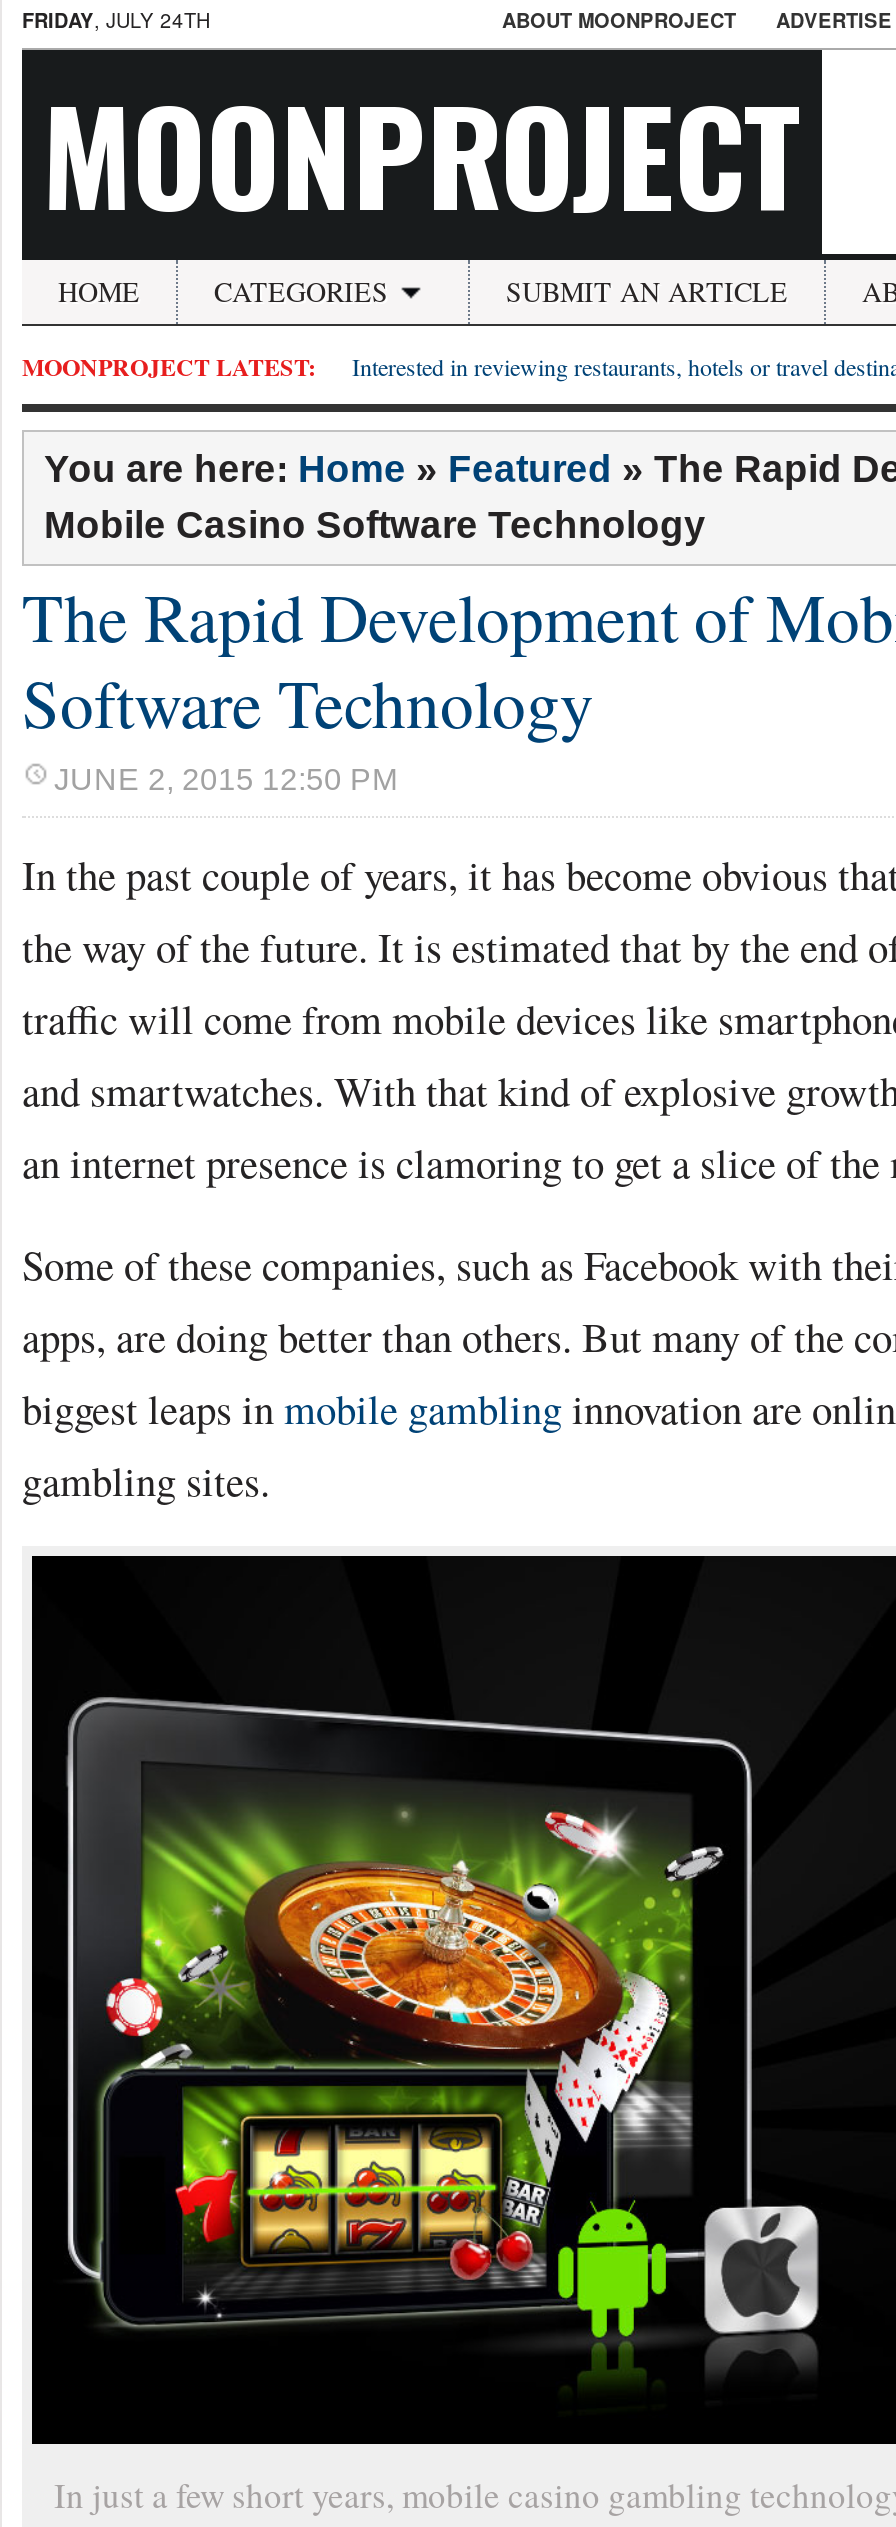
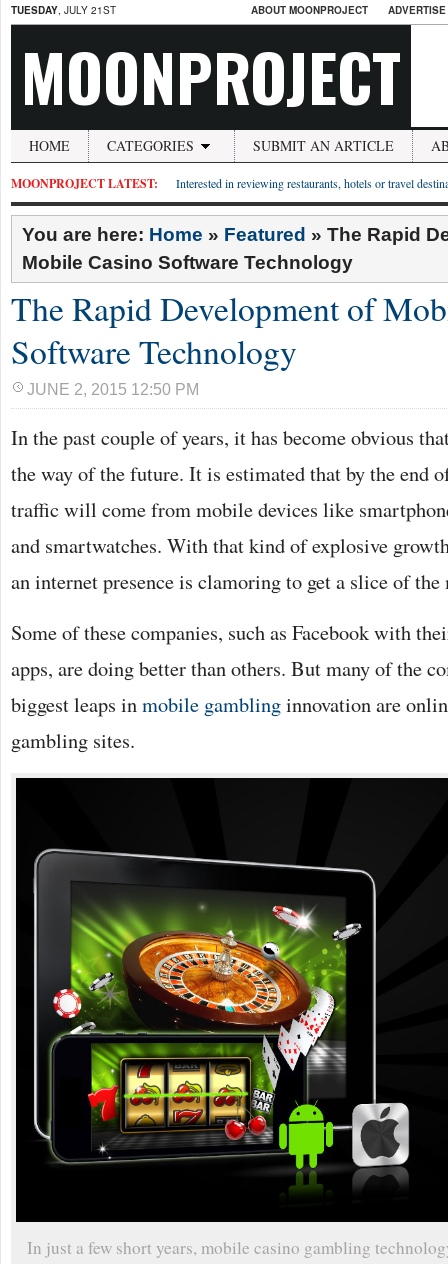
- FRIDAY, JULY 24TH
+ TUESDAY, JULY 21ST
